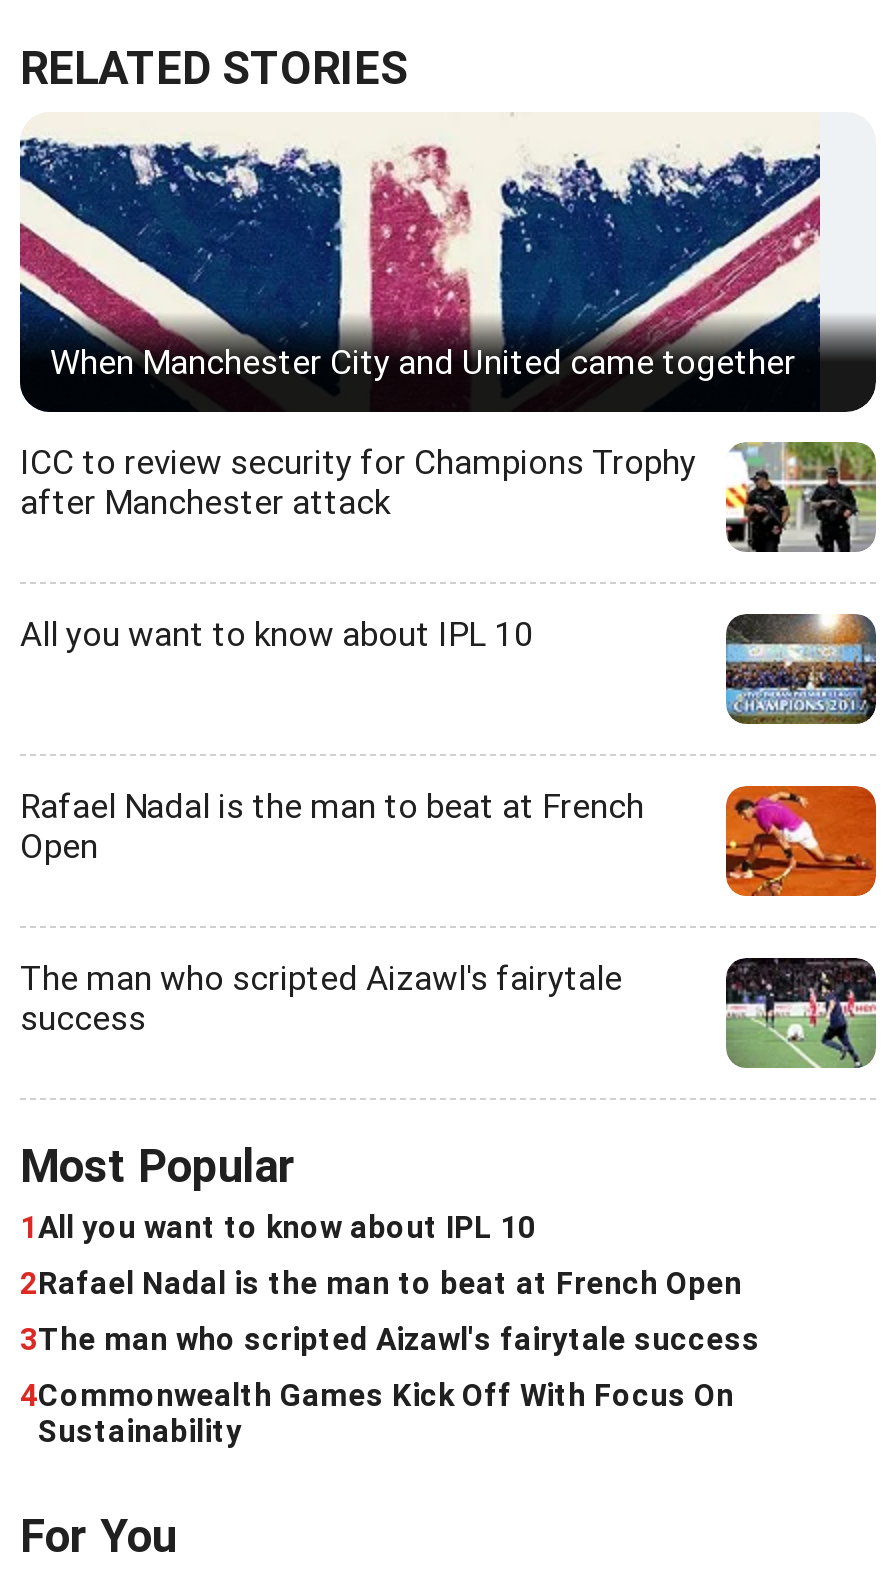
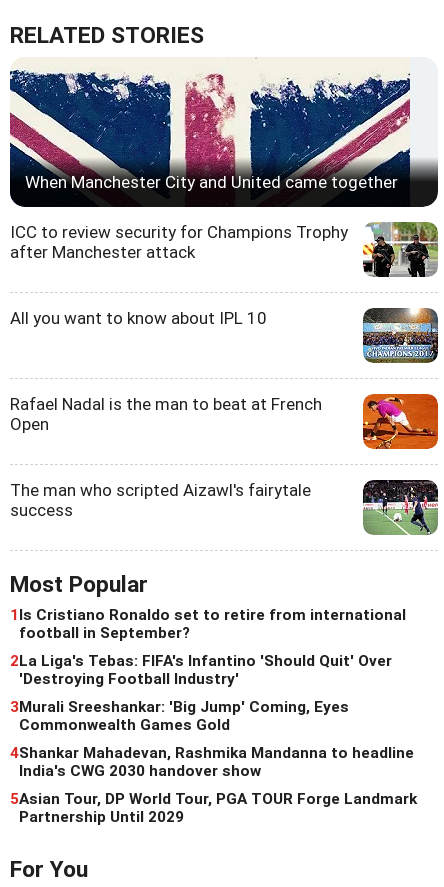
- 1 All you want to know about IPL 10
- 2Rafael Nadal is the man to beat at French Open
- 3The man who scripted Aizawl's fairytale success
- 4Commonwealth Games Kick Off With Focus On
- Sustainability
+ 1 Is Cristiano Ronaldo set to retire from international
+ football in September?
+ 2La Liga's Tebas: FIFA's Infantino 'Should Quit' Over
+ 'Destroying Football Industry'
+ 3Murali Sreeshankar: 'Big Jump' Coming, Eyes
+ Commonwealth Games Gold
+ 4Shankar Mahadevan, Rashmika Mandanna to headline
+ India's CWG 2030 handover show
+ 5Asian Tour, DP World Tour, PGA TOUR Forge Landmark
+ Partnership Until 2029
